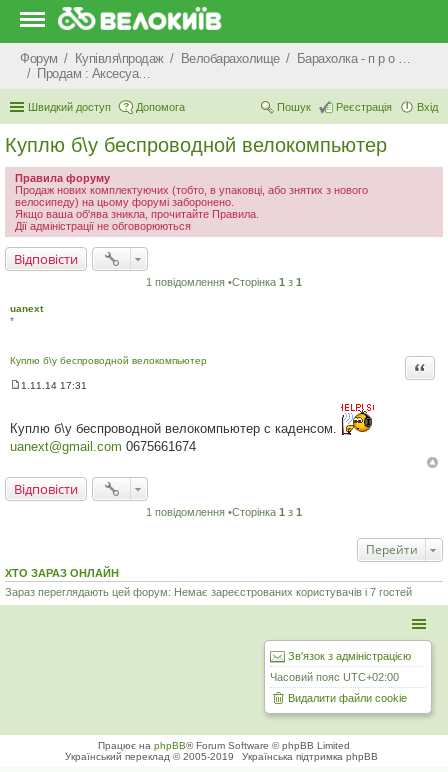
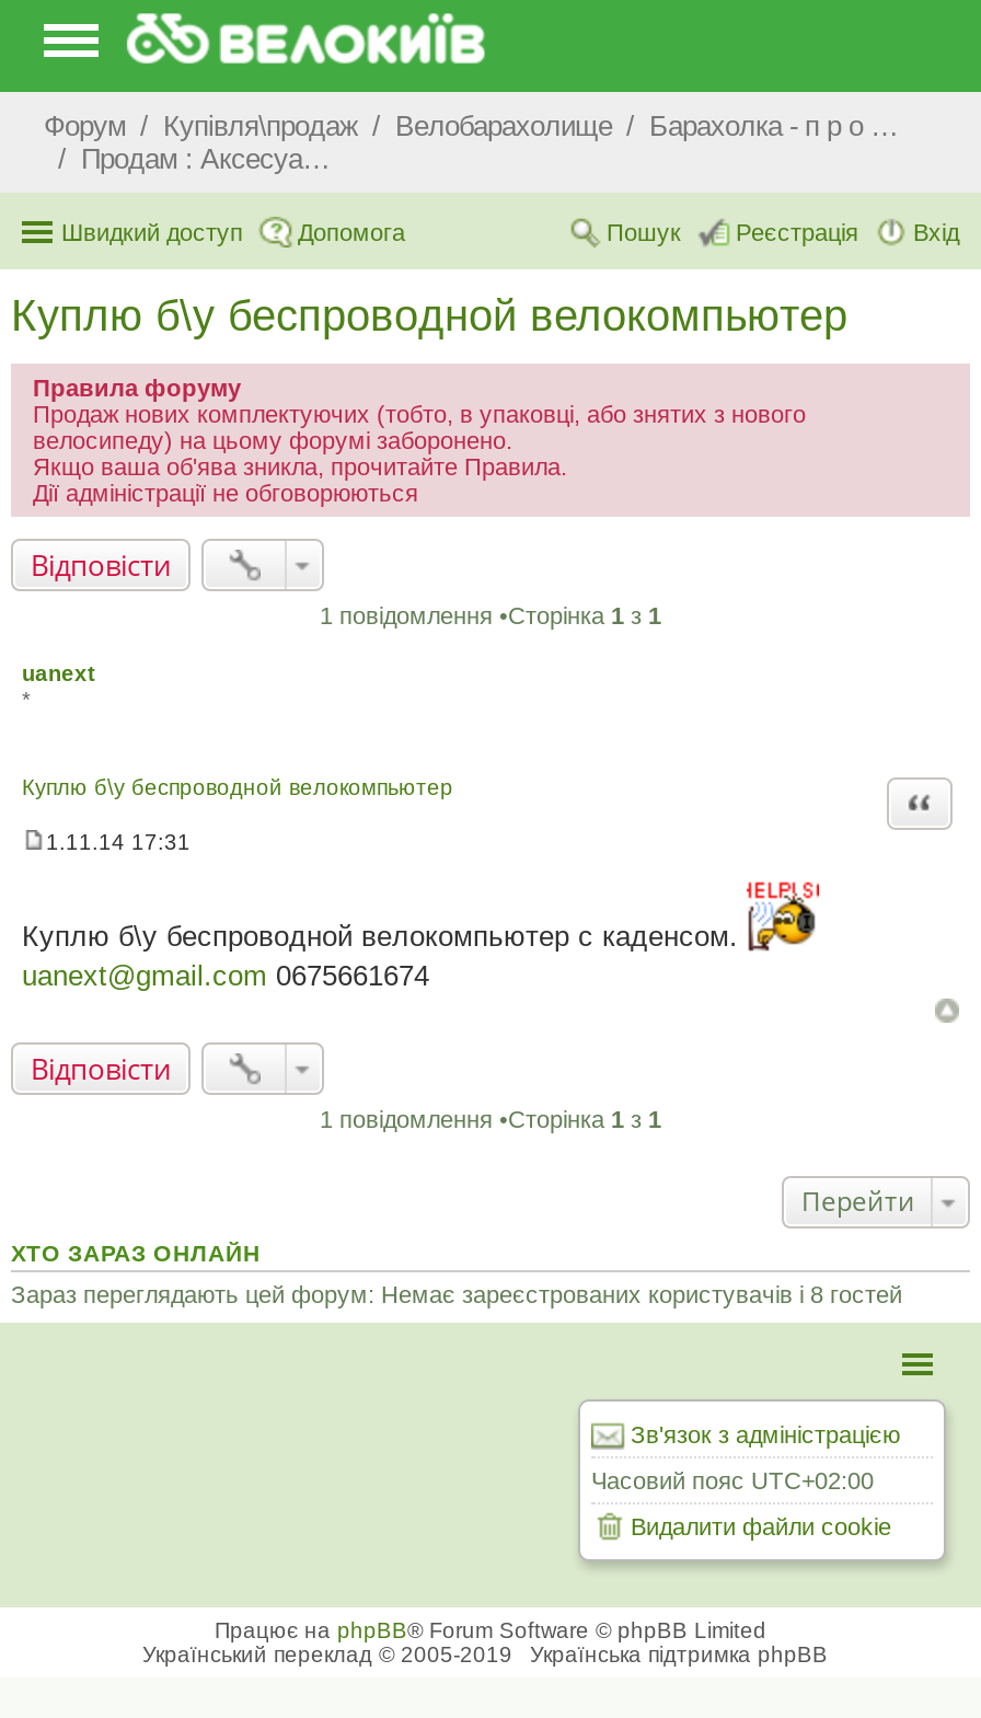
- Зараз переглядають цей форум: Немає зареєстрованих користувачів і 7 гостей
+ Зараз переглядають цей форум: Немає зареєстрованих користувачів і 8 гостей
